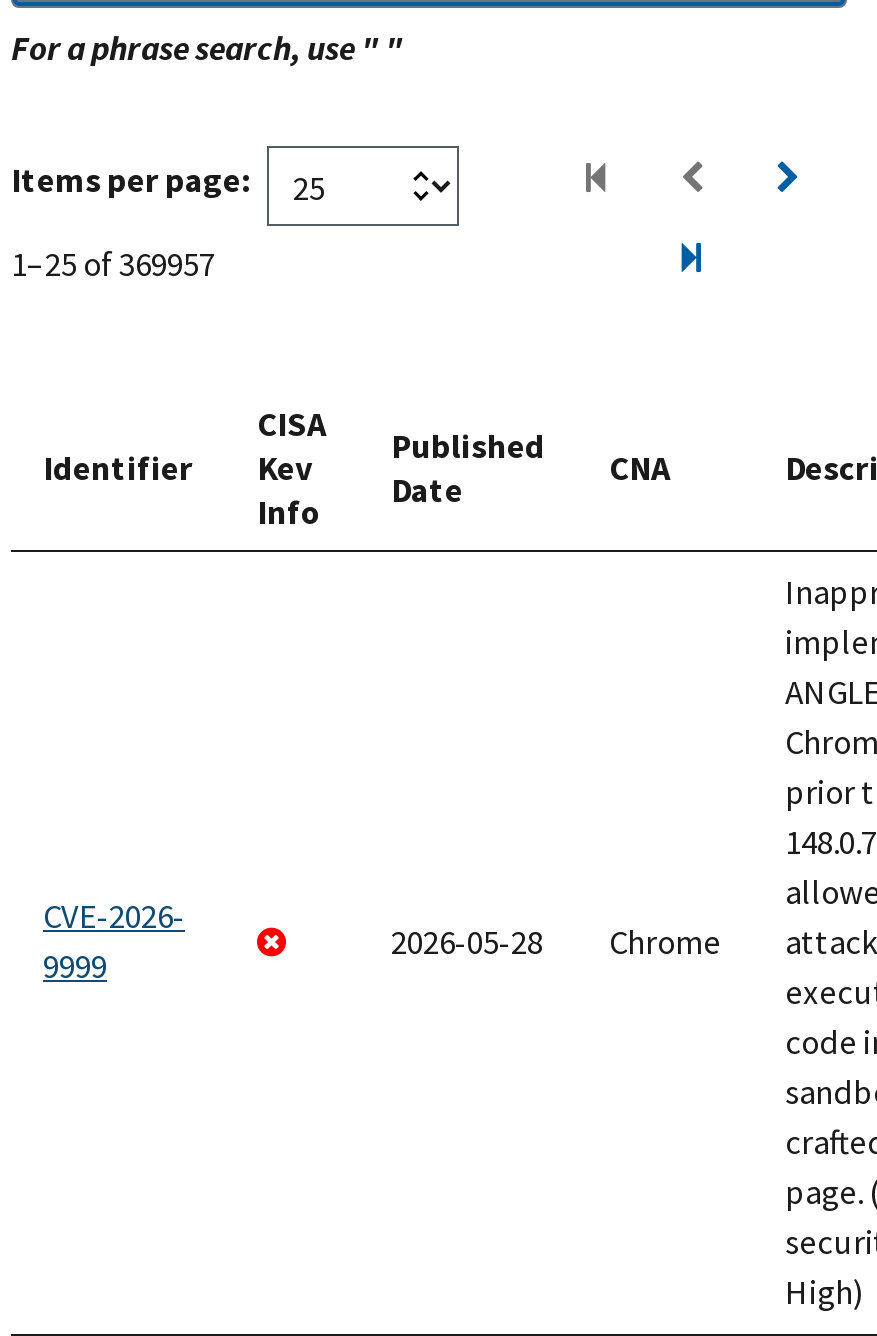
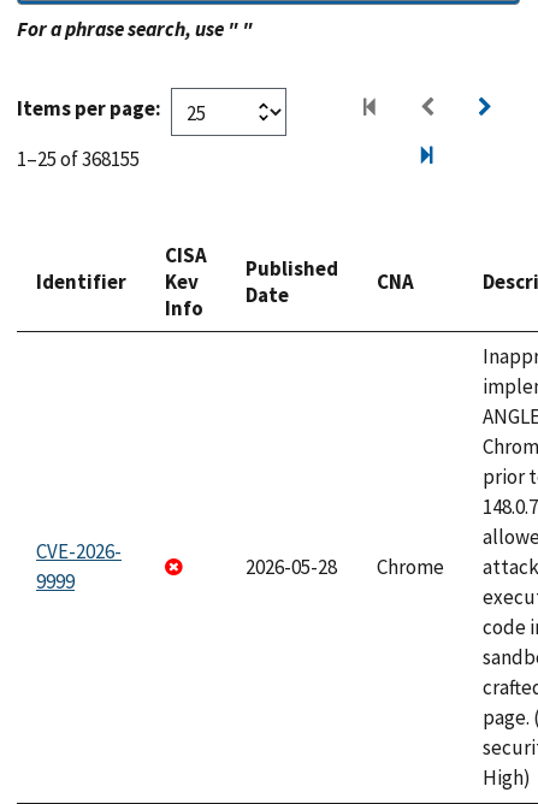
- 1–25 of 369957
+ 1–25 of 368155
